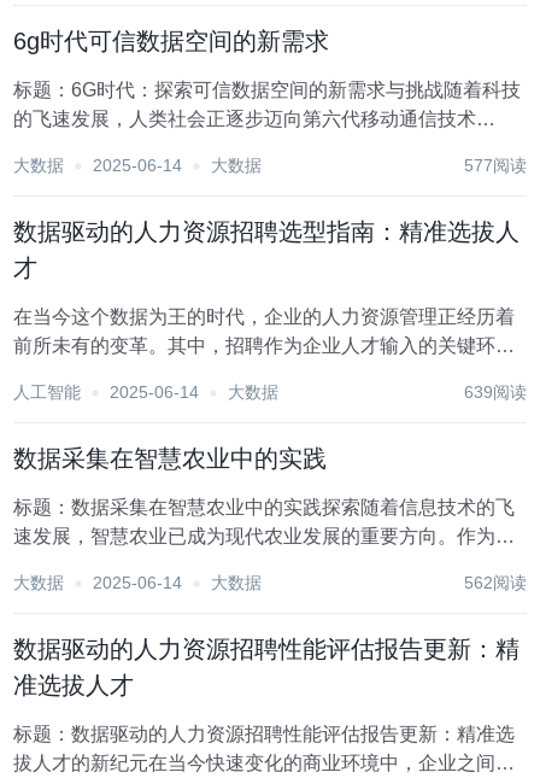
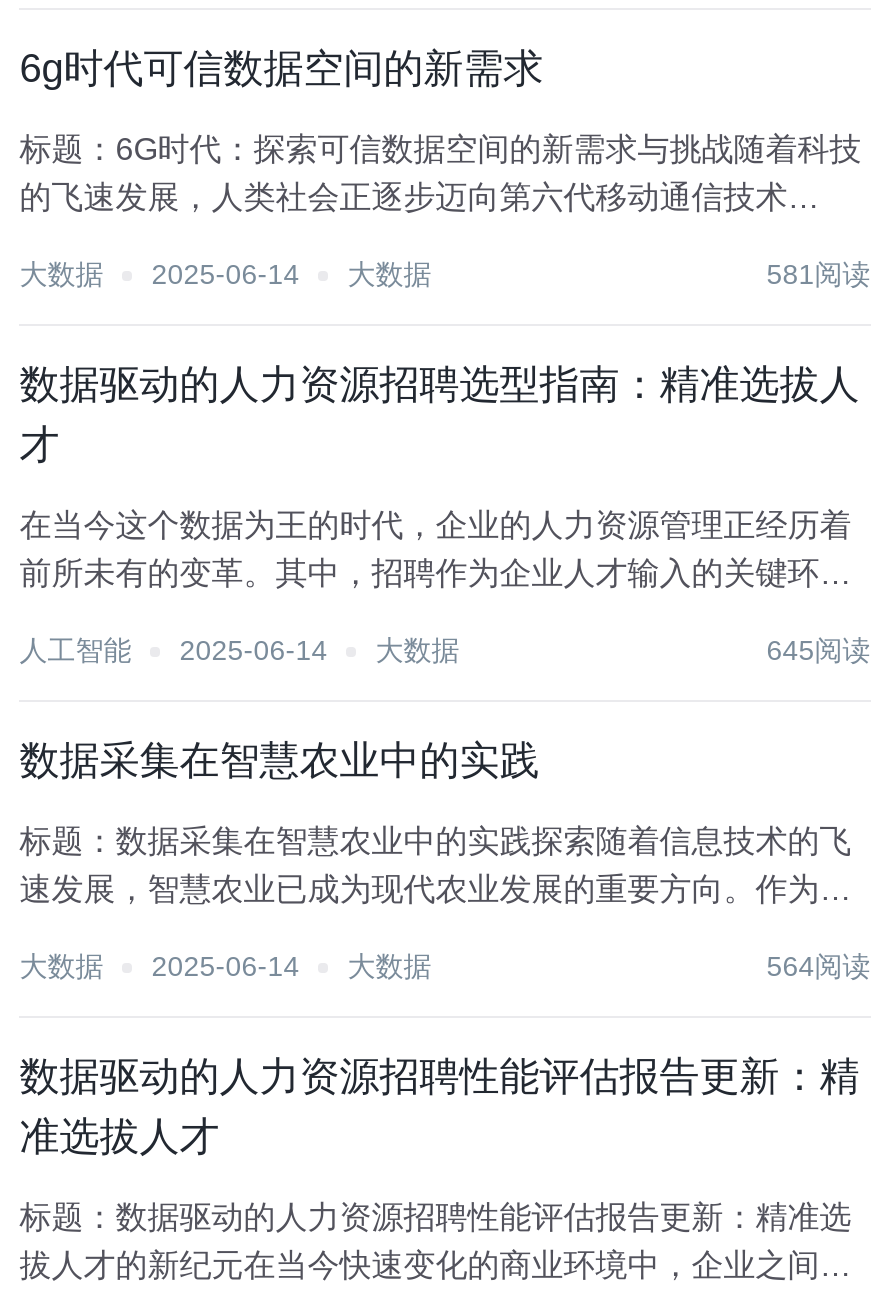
- 577阅读
+ 581阅读

- 639阅读
+ 645阅读

- 562阅读
+ 564阅读
